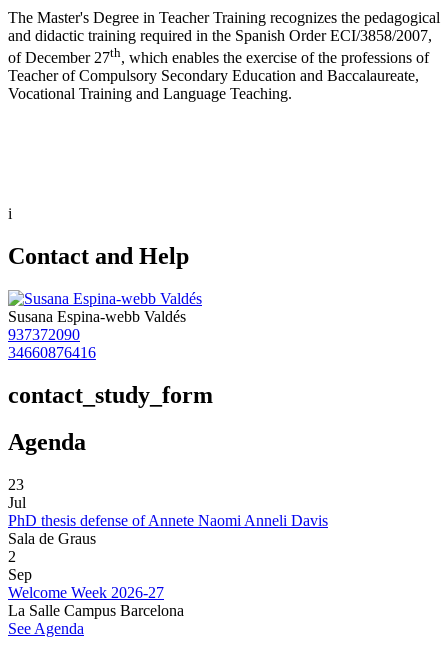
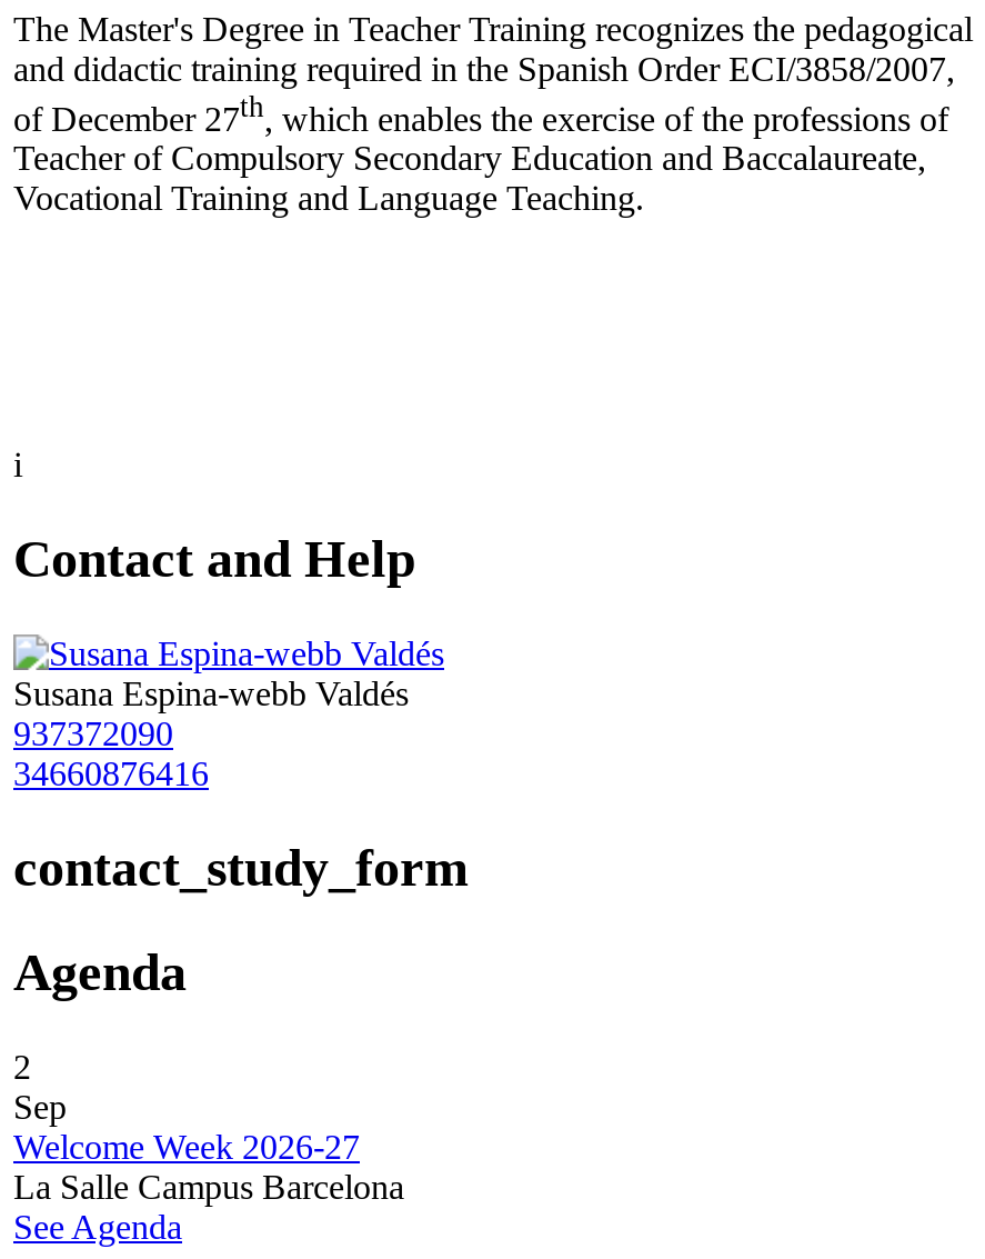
- 23
- Jul
- PhD thesis defense of Annete Naomi Anneli Davis
- Sala de Graus
